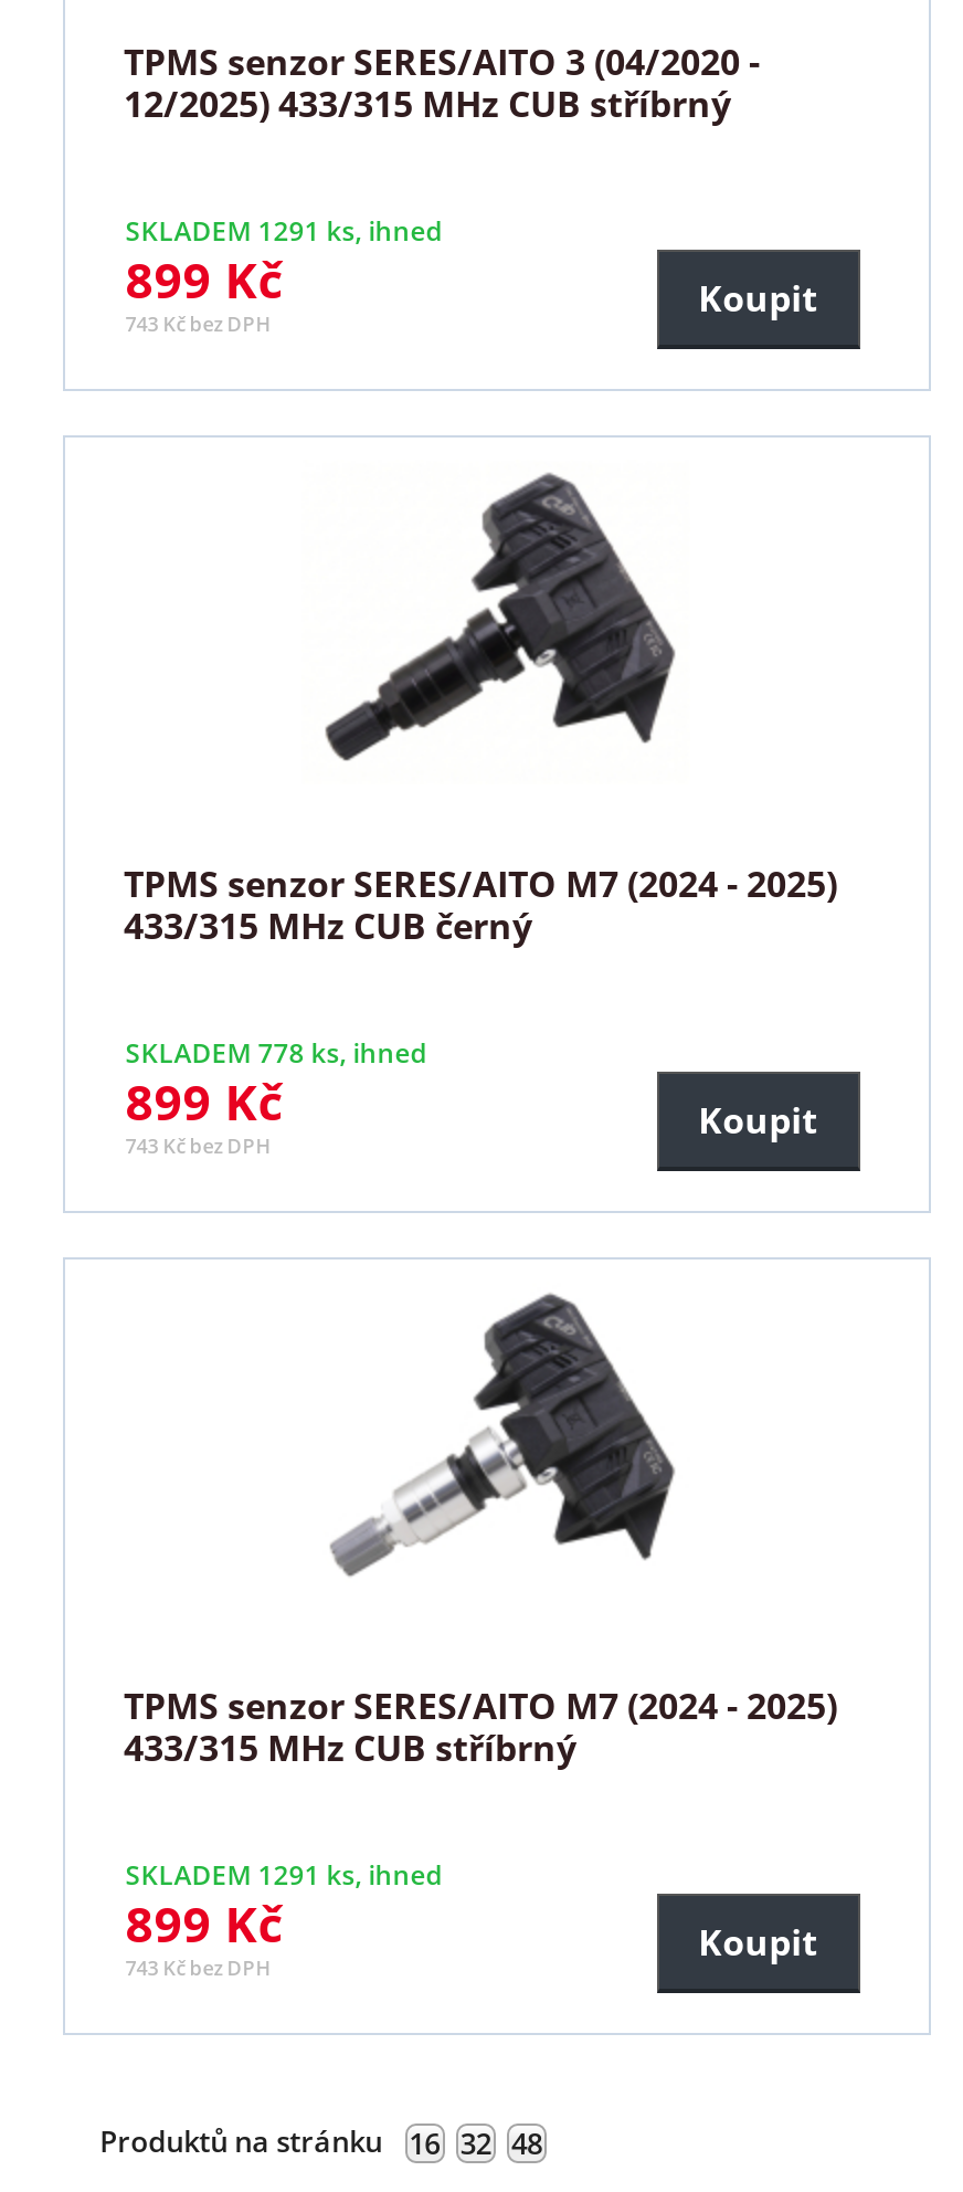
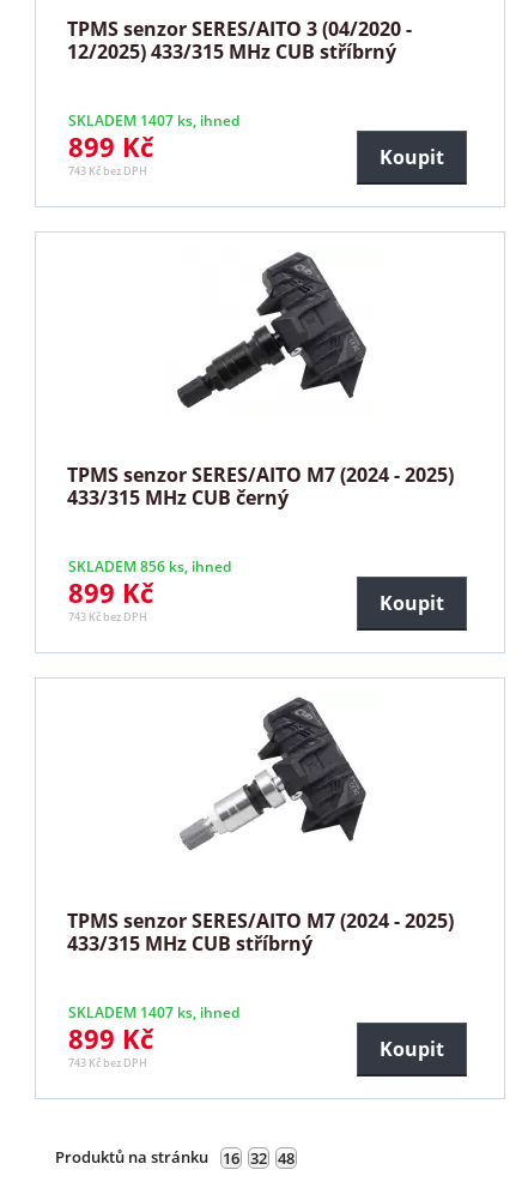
- SKLADEM 1291 ks, ihned
+ SKLADEM 1407 ks, ihned

- SKLADEM 778 ks, ihned
+ SKLADEM 856 ks, ihned

- SKLADEM 1291 ks, ihned
+ SKLADEM 1407 ks, ihned
